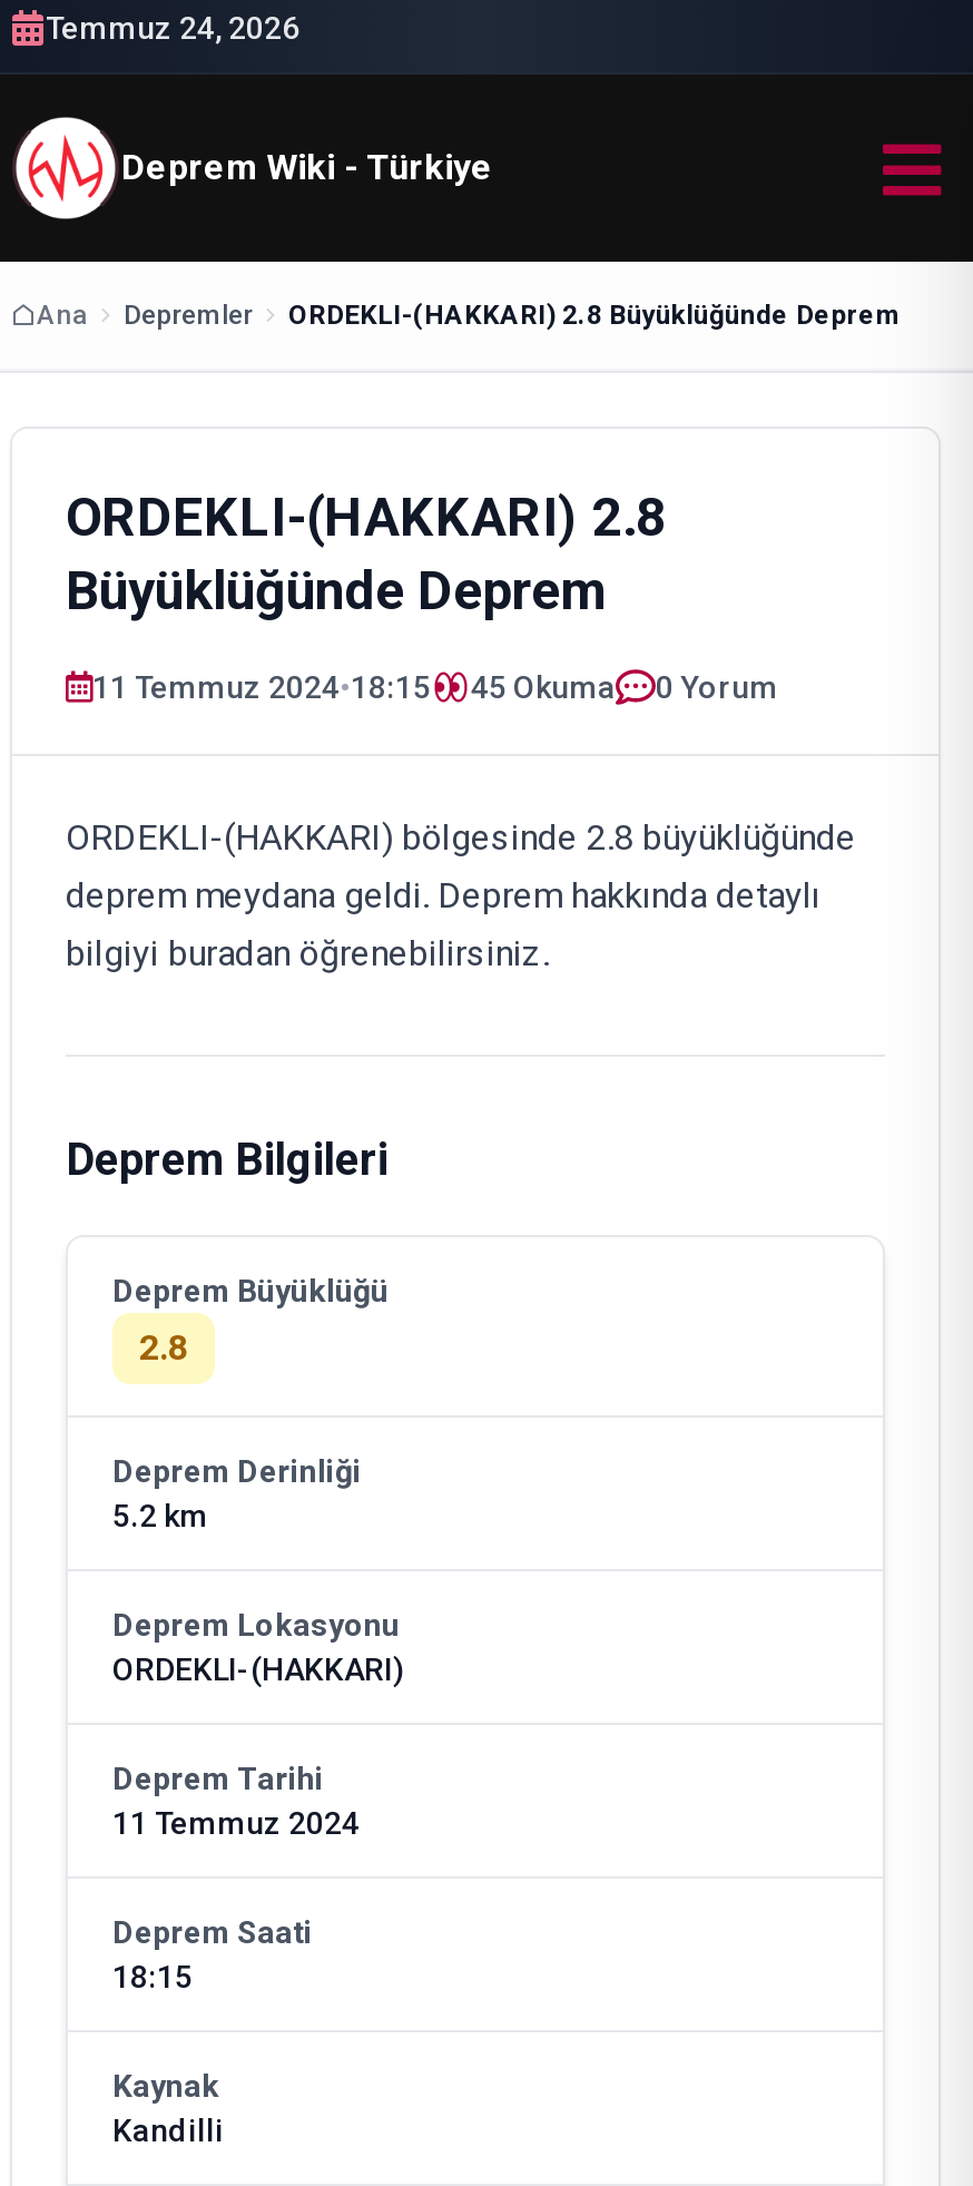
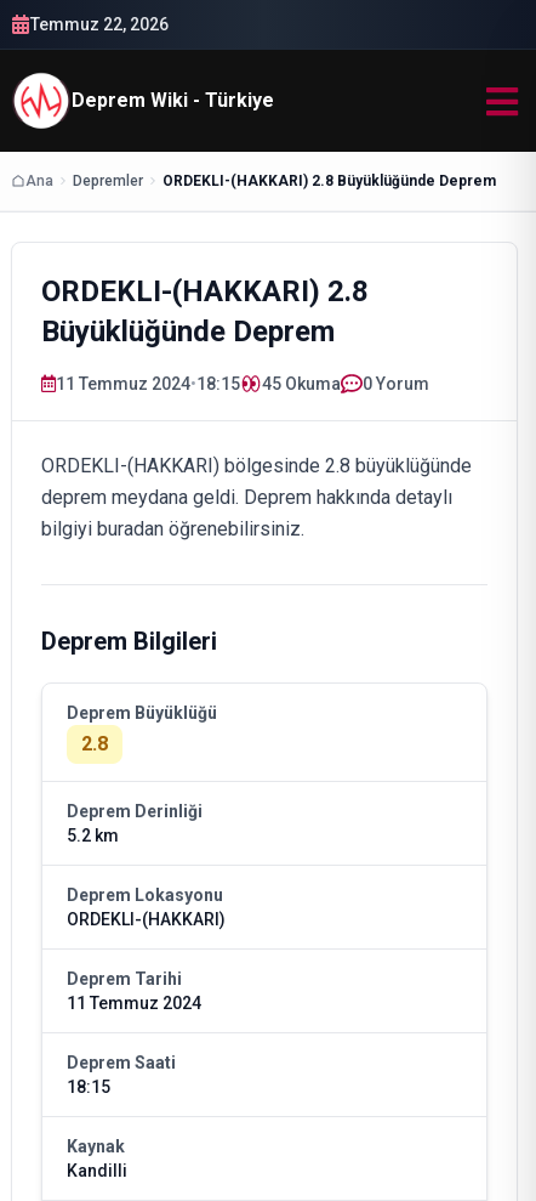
- Temmuz 24, 2026
+ Temmuz 22, 2026
